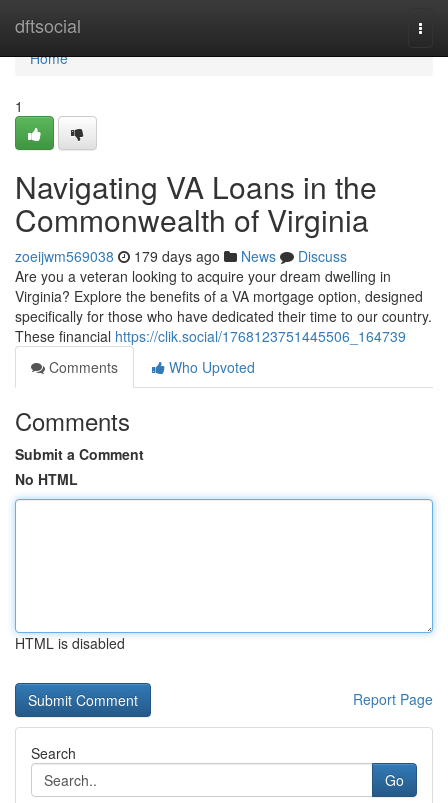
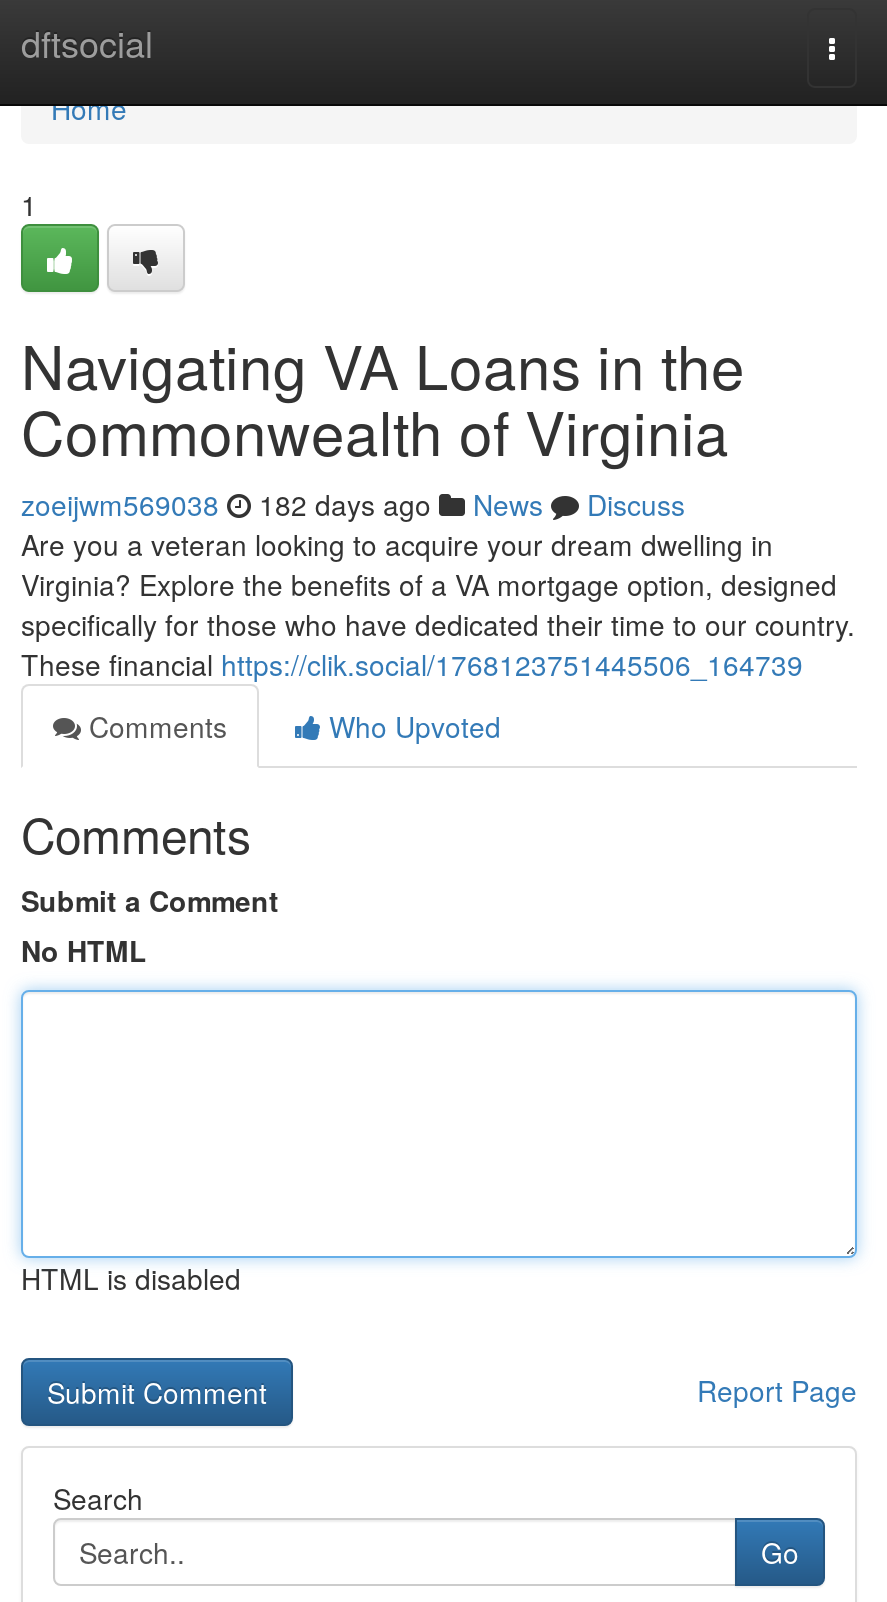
- zoeijwm569038 179 days ago News Discuss
+ zoeijwm569038 182 days ago News Discuss
